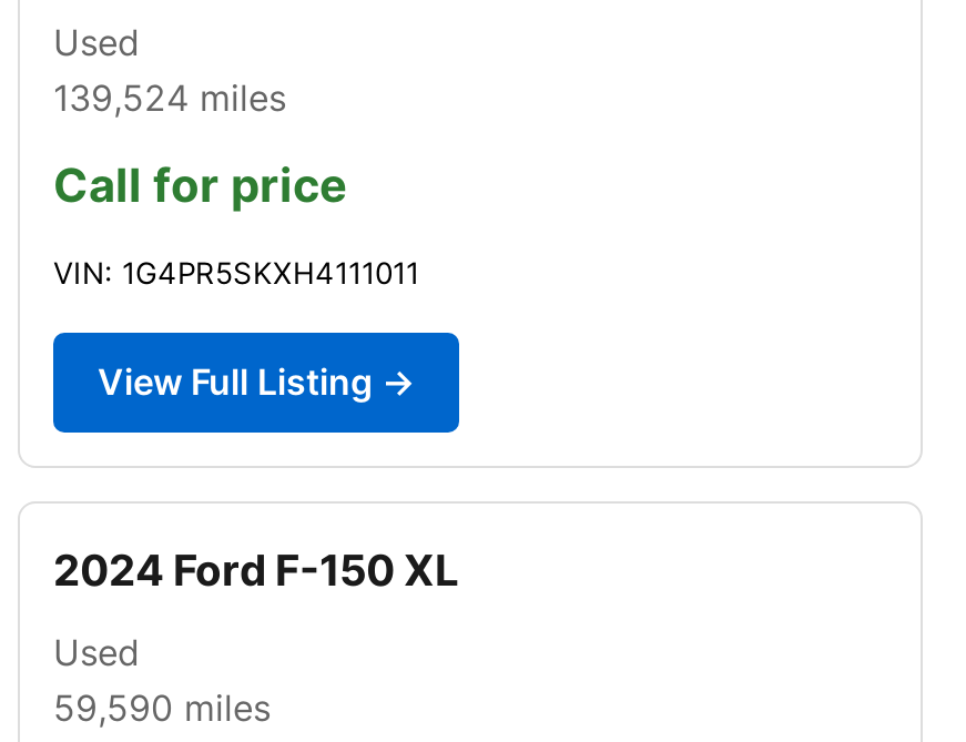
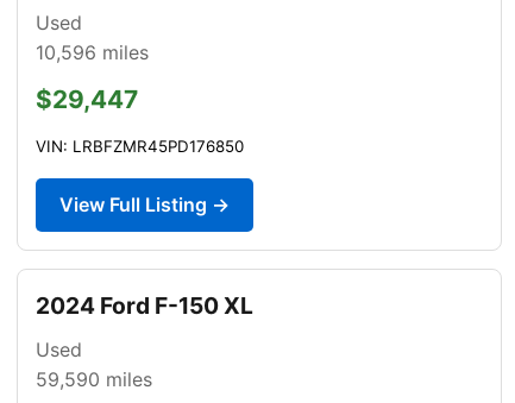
- 139,524 miles
+ 10,596 miles

- Call for price
+ $29,447

- VIN: 1G4PR5SKXH4111011
+ VIN: LRBFZMR45PD176850
